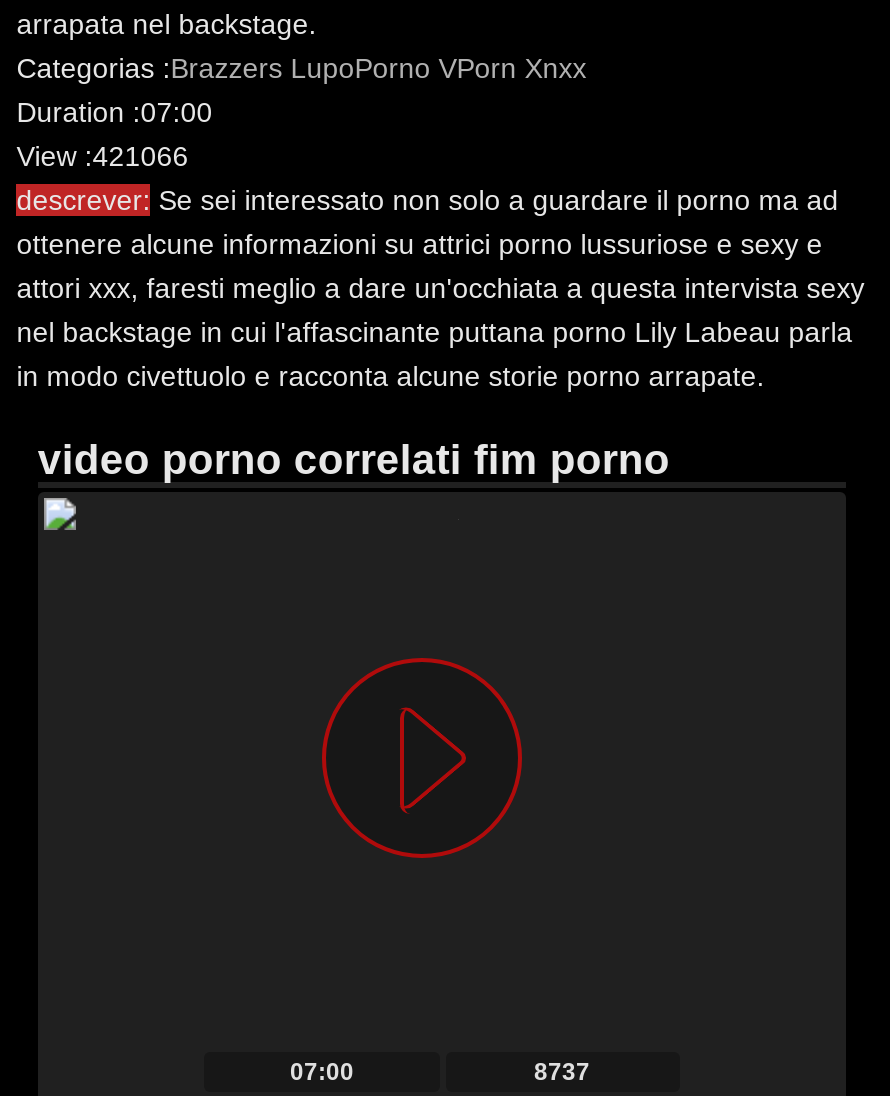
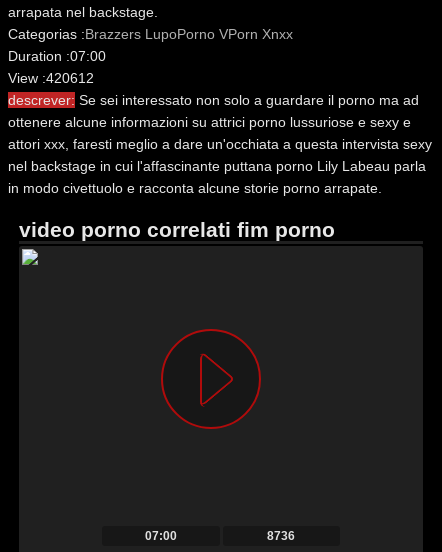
- View : 421066
+ View : 420612

- 8737
+ 8736
